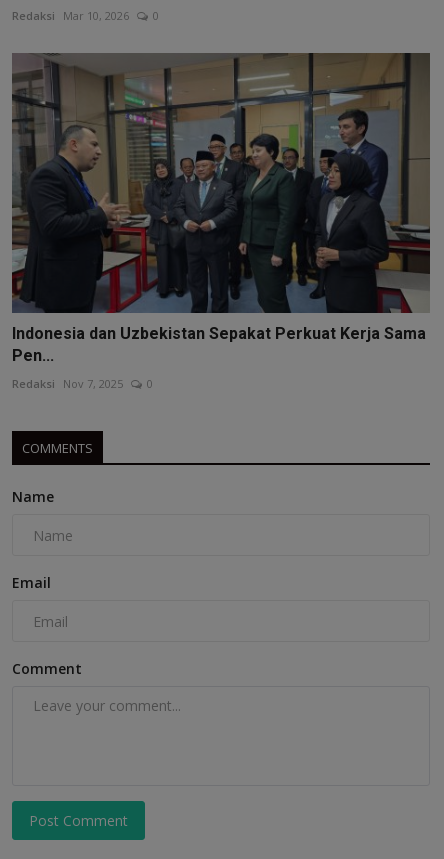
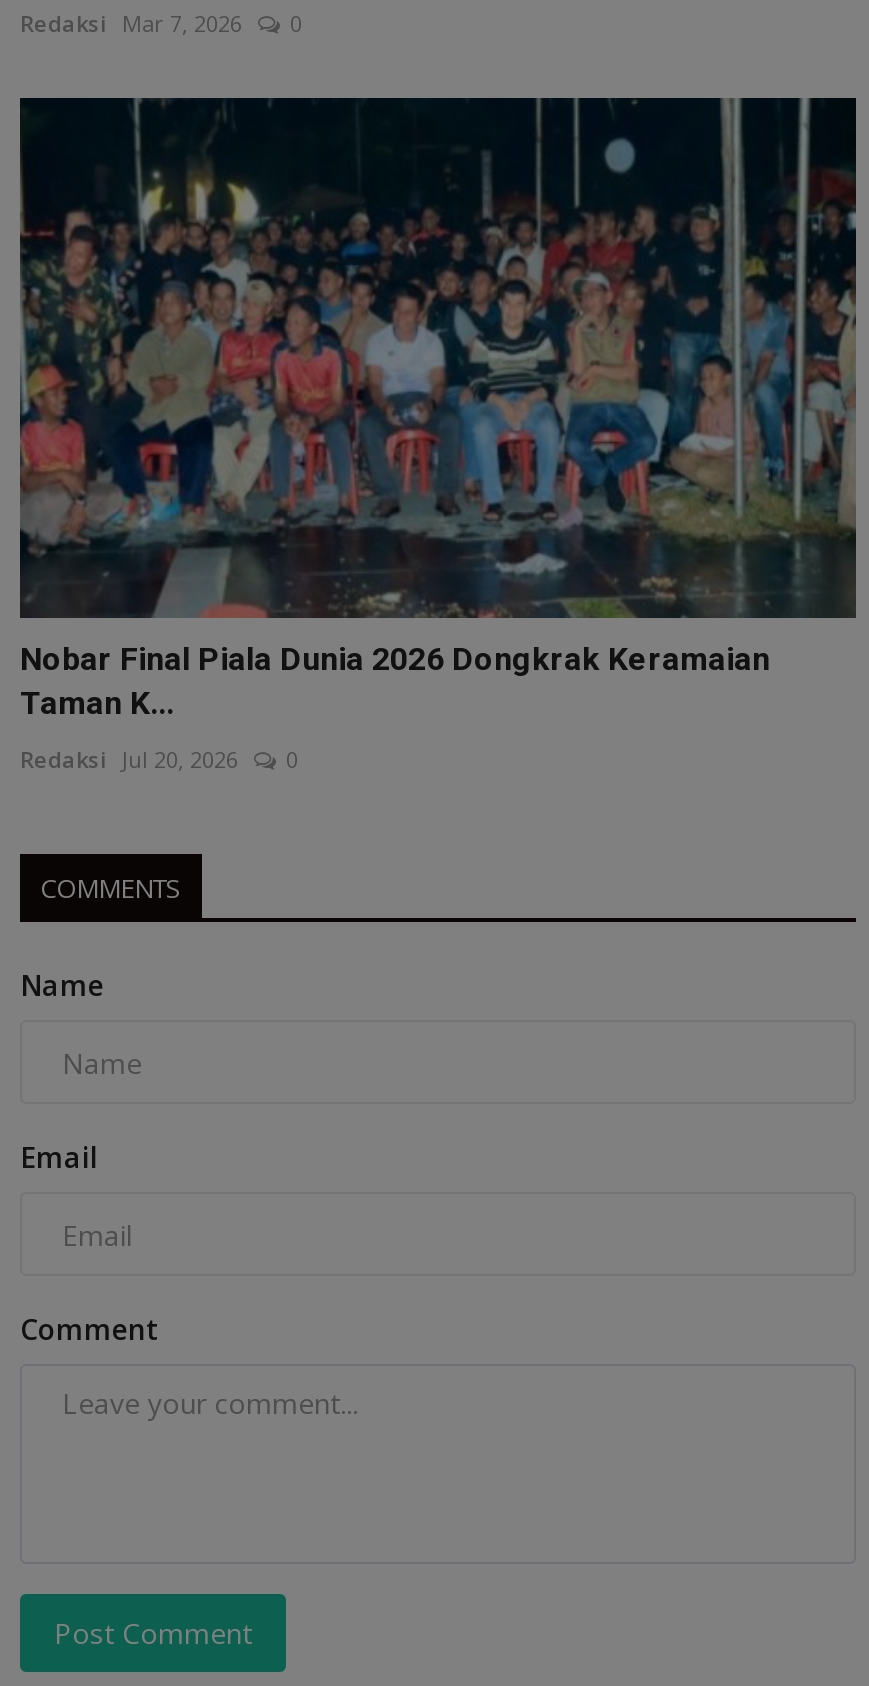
- Redaksi Mar 10, 2026 0
+ Redaksi Mar 7, 2026 0

- [image]
- Indonesia dan Uzbekistan Sepakat Perkuat Kerja Sama
- Pen...
+ [image]
+ Nobar Final Piala Dunia 2026 Dongkrak Keramaian
+ Taman K...

- Redaksi Nov 7, 2025 0
+ Redaksi Jul 20, 2026 0
